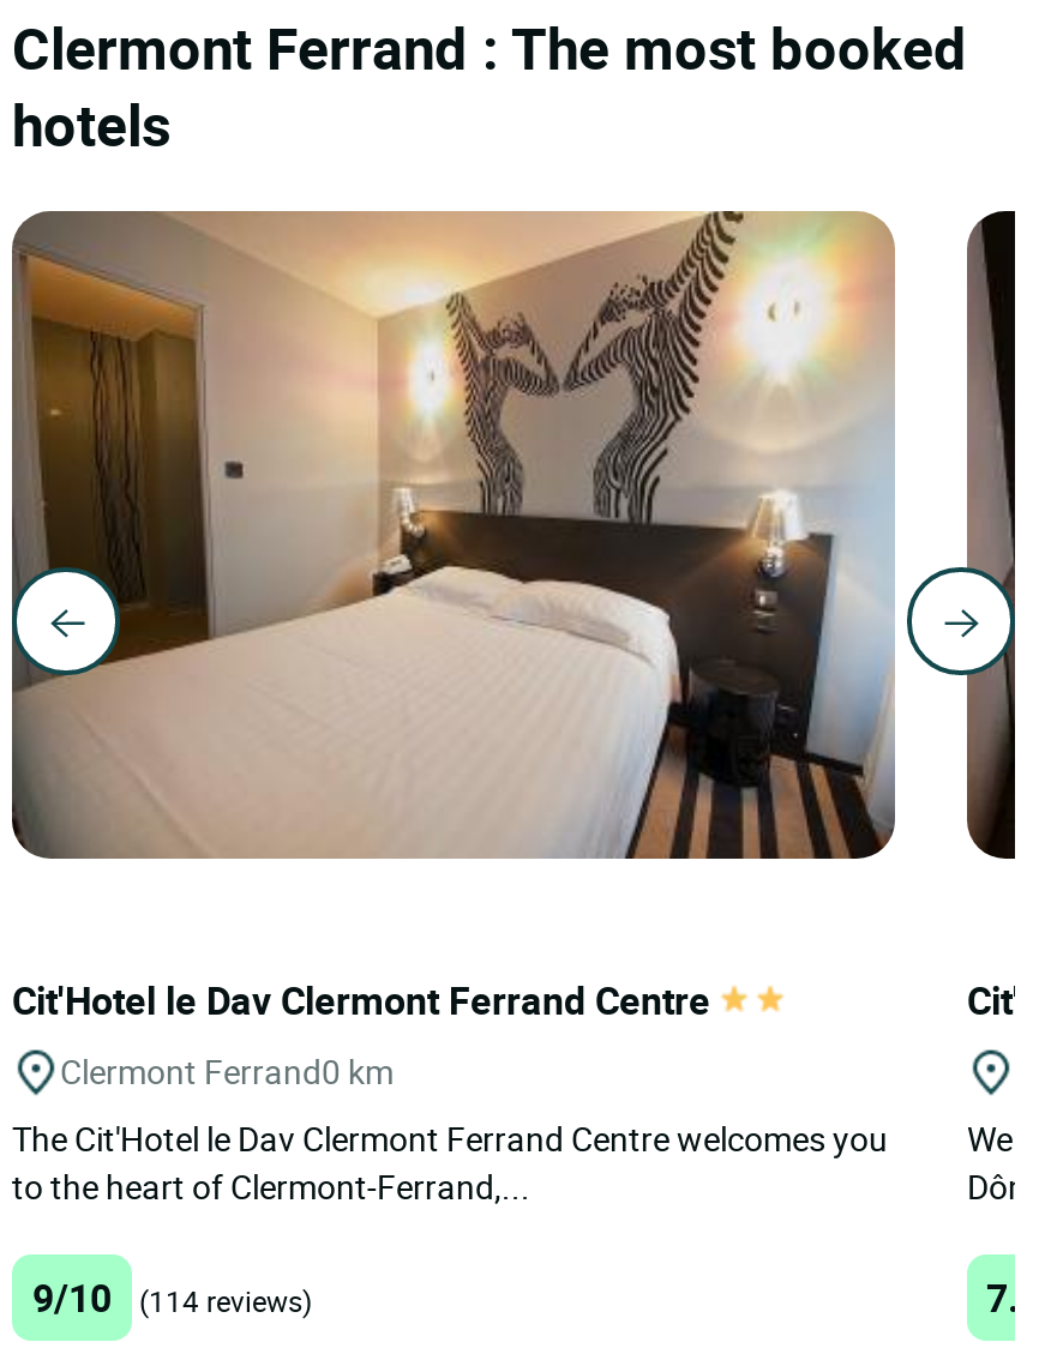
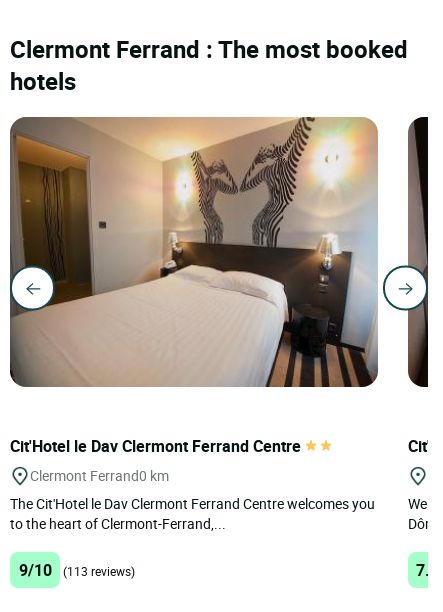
- 9/10 (114 reviews)
+ 9/10 (113 reviews)
